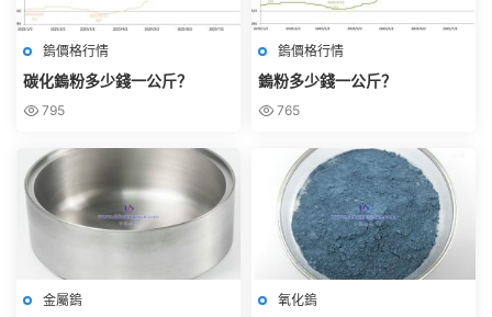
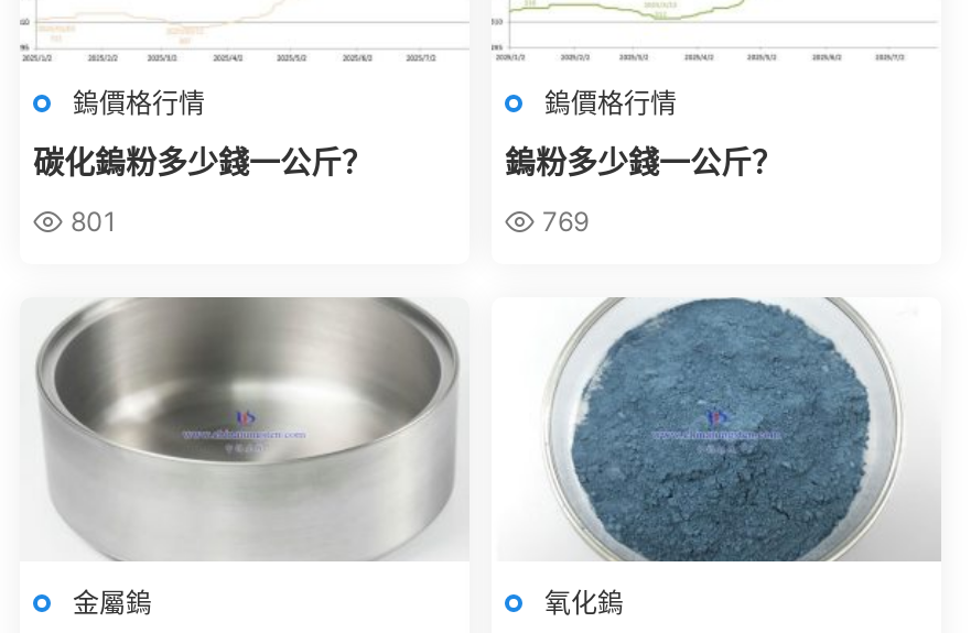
- 795
+ 801

- 765
+ 769
